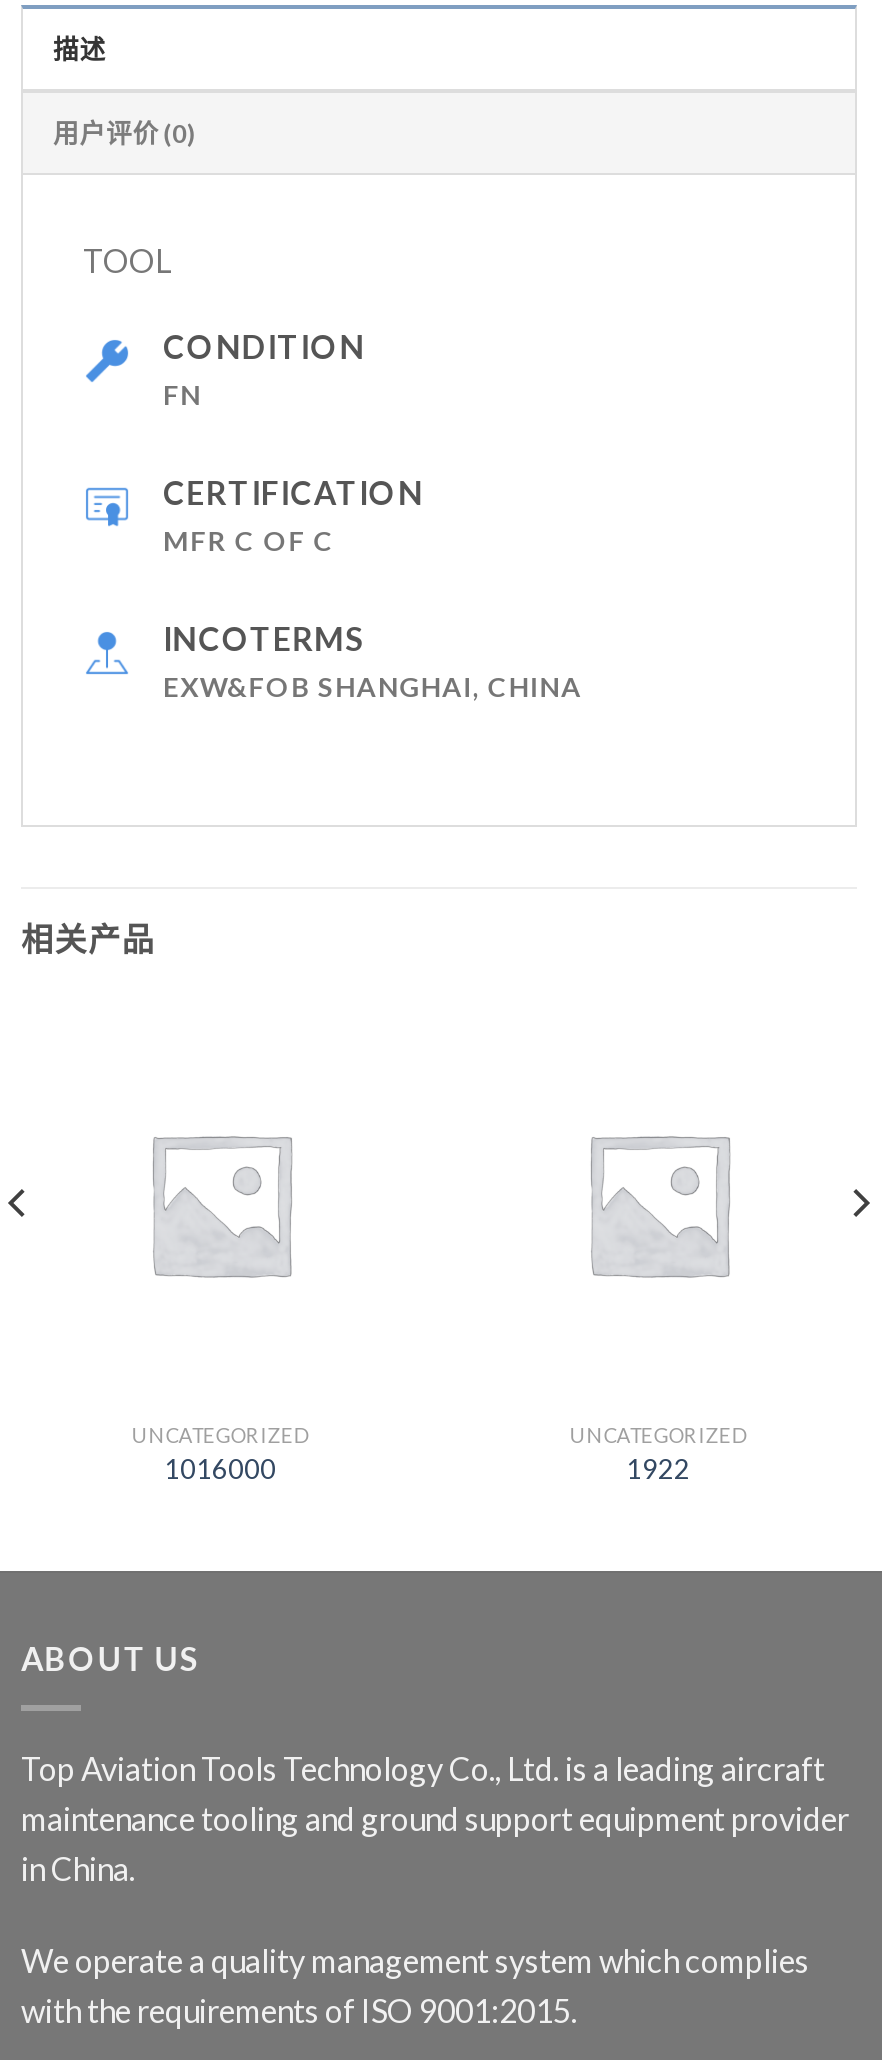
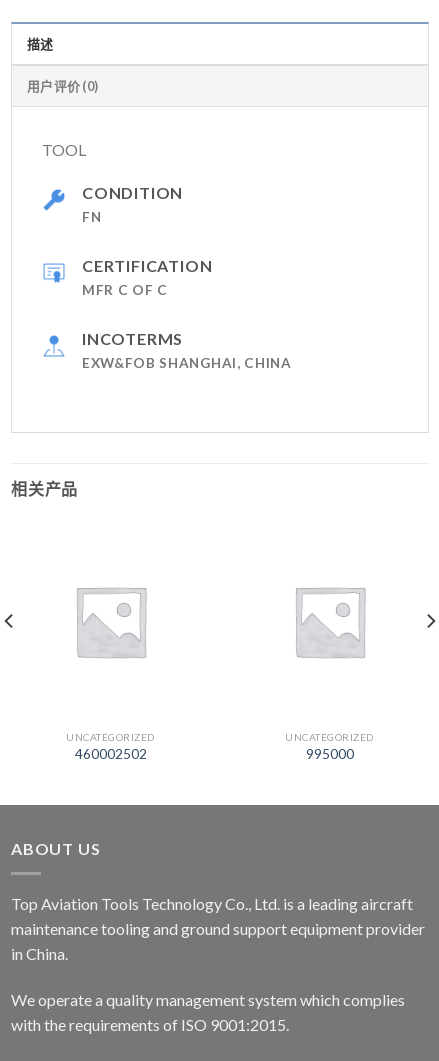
- 1016000
+ 460002502

- 1922
+ 995000
